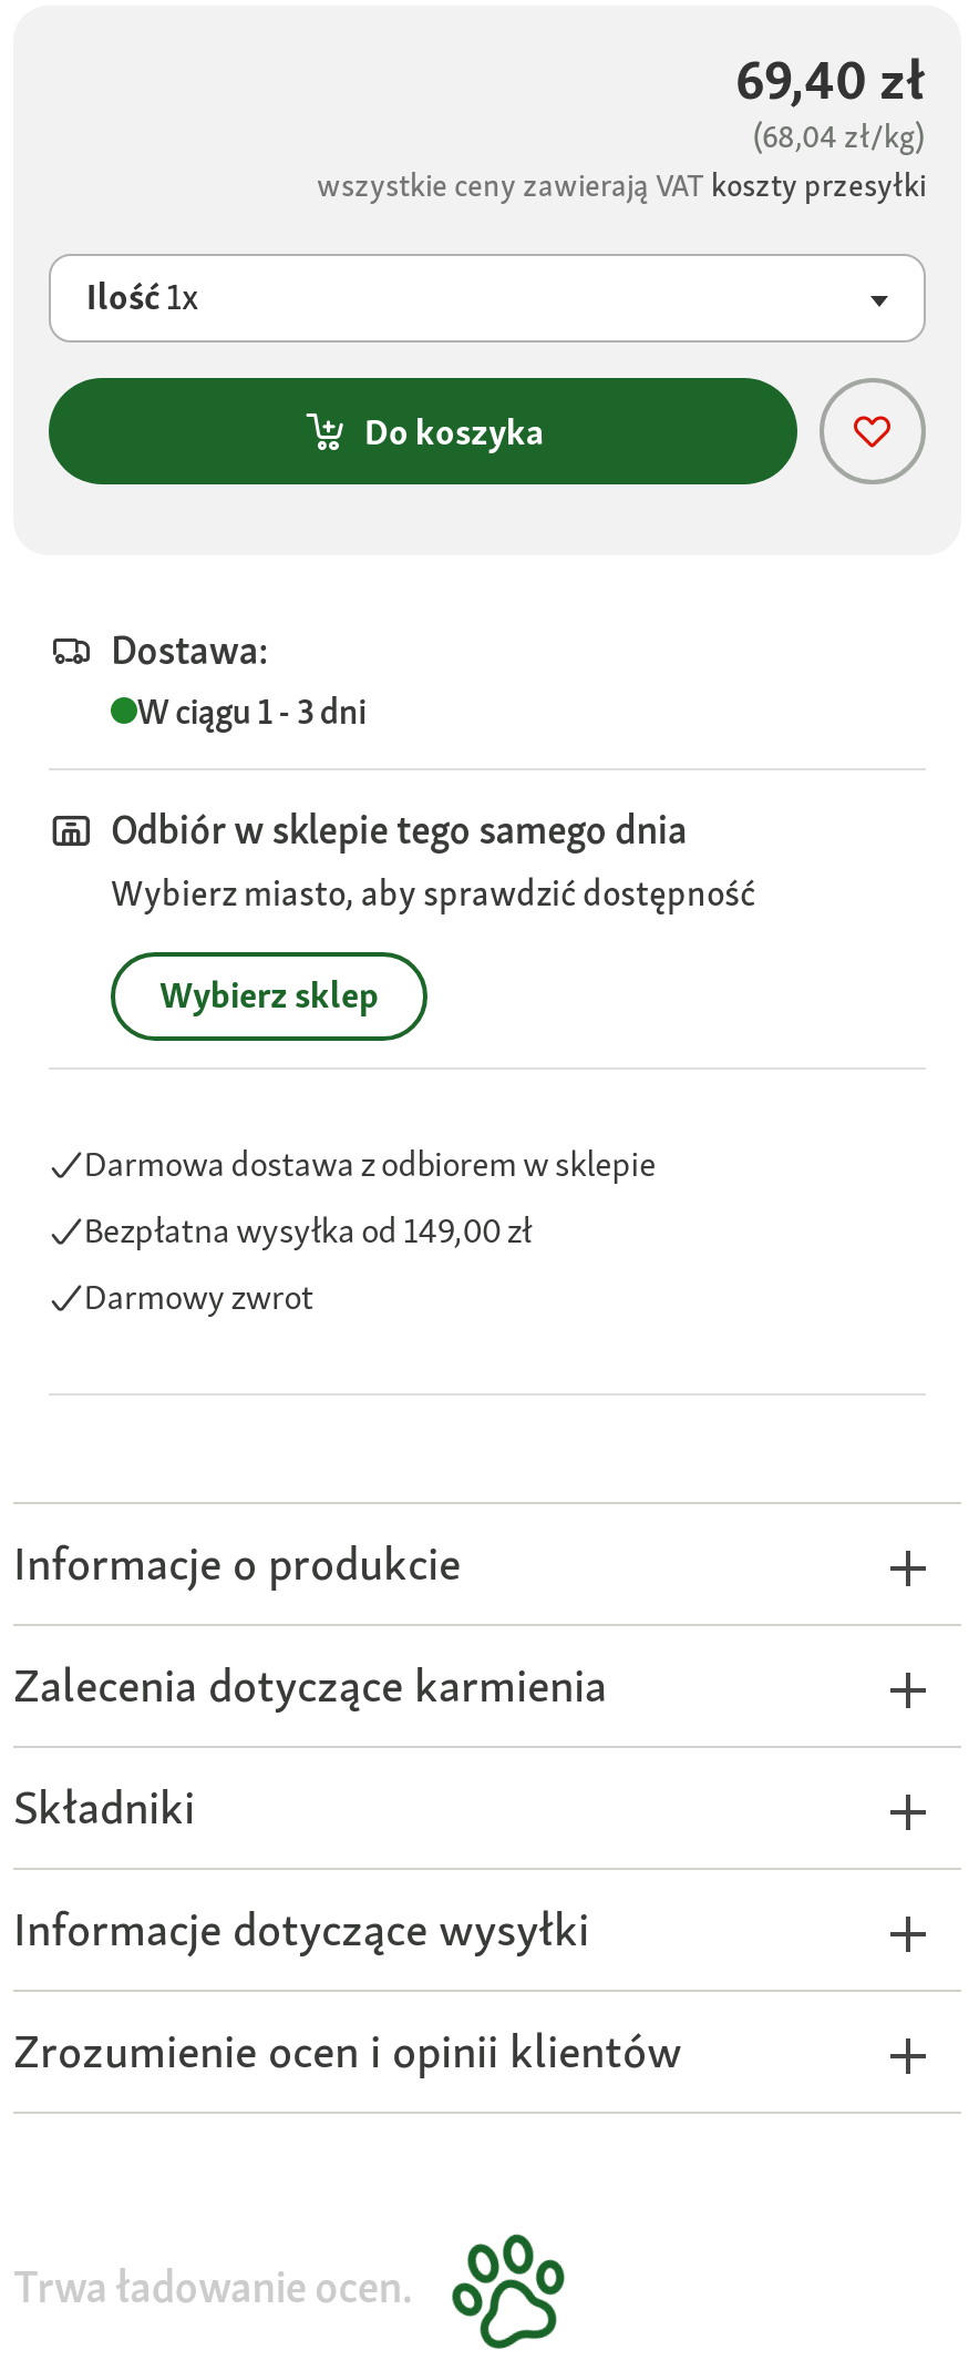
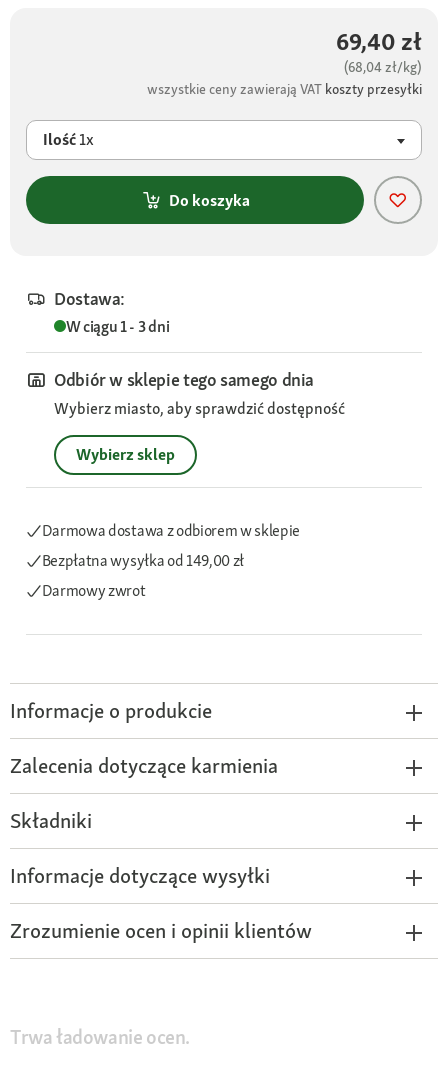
- [image]
